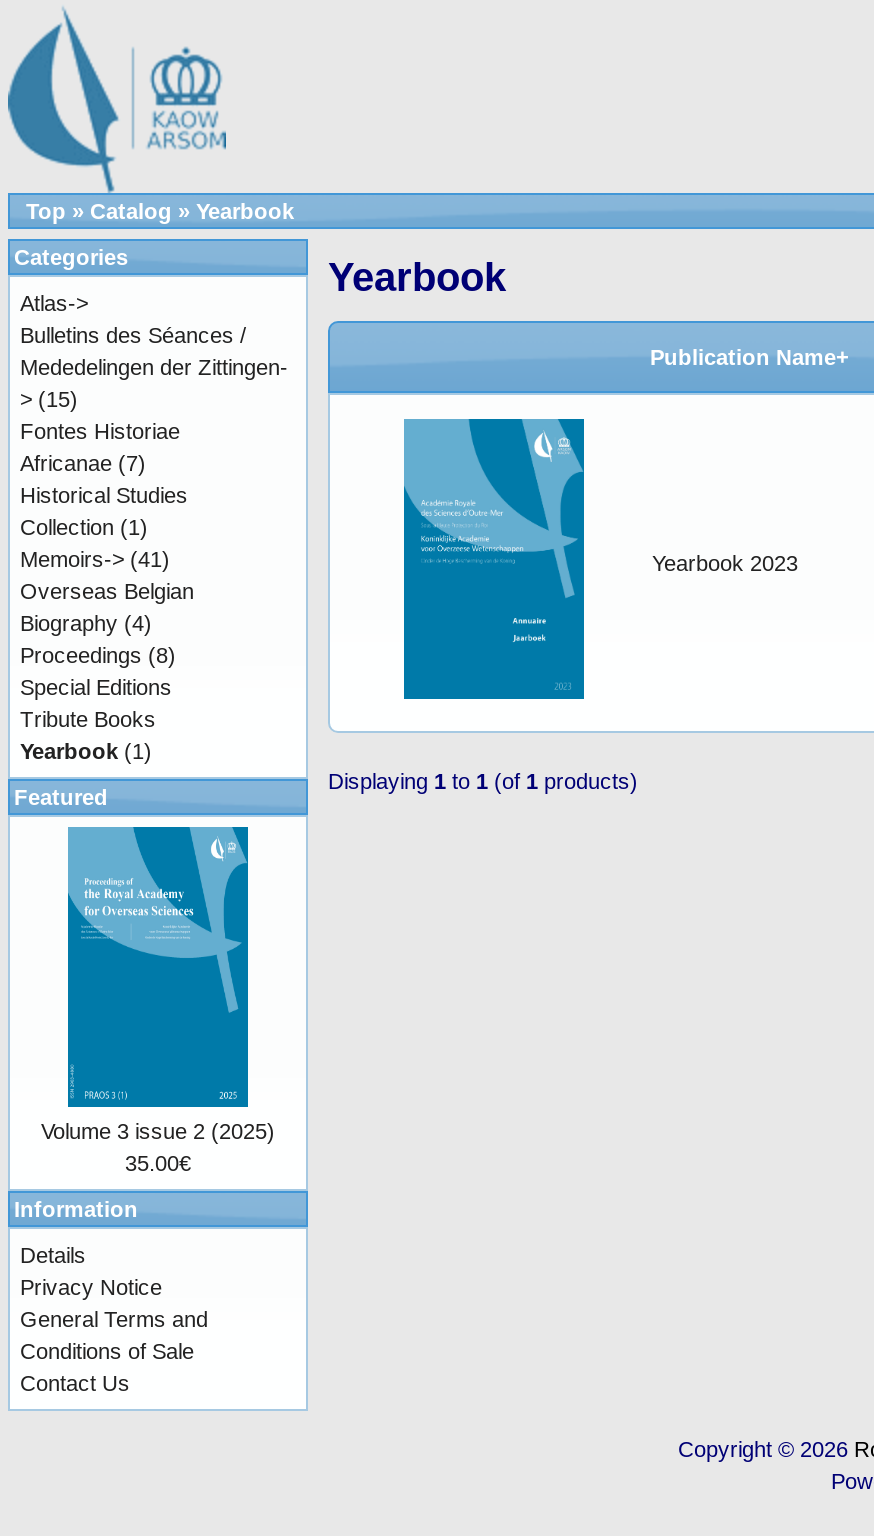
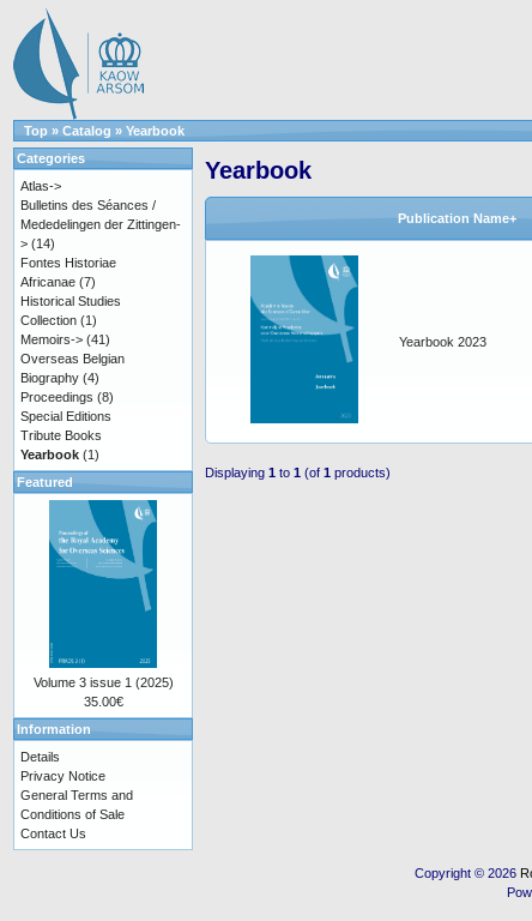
- > (15)
+ > (14)

- Volume 3 issue 2 (2025)
+ Volume 3 issue 1 (2025)
